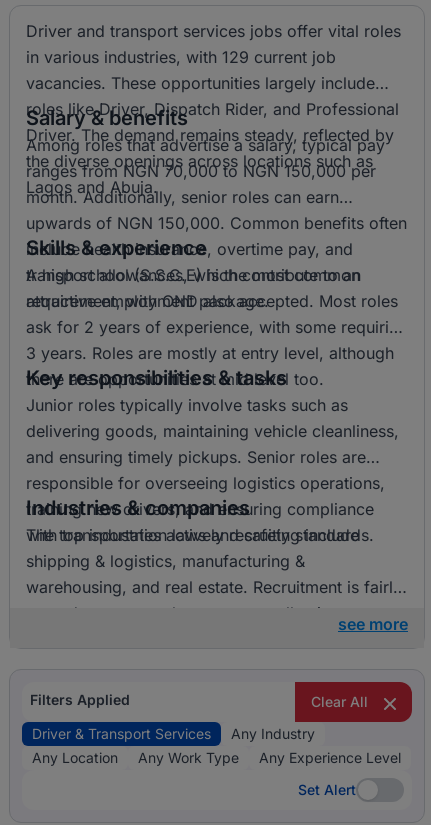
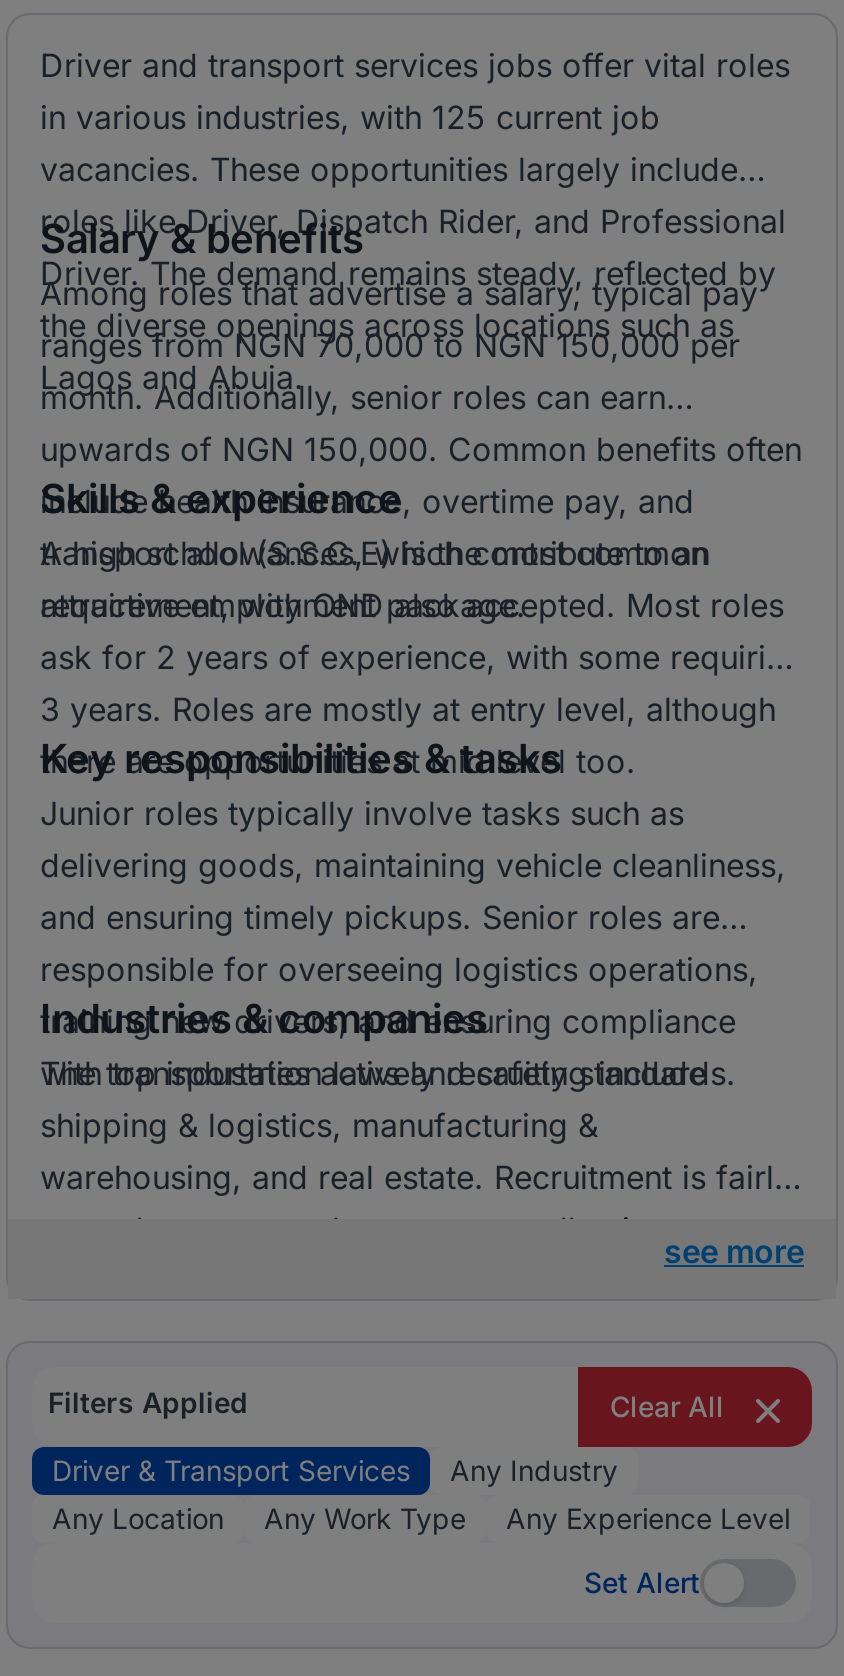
- in various industries, with 129 current job
+ in various industries, with 125 current job
